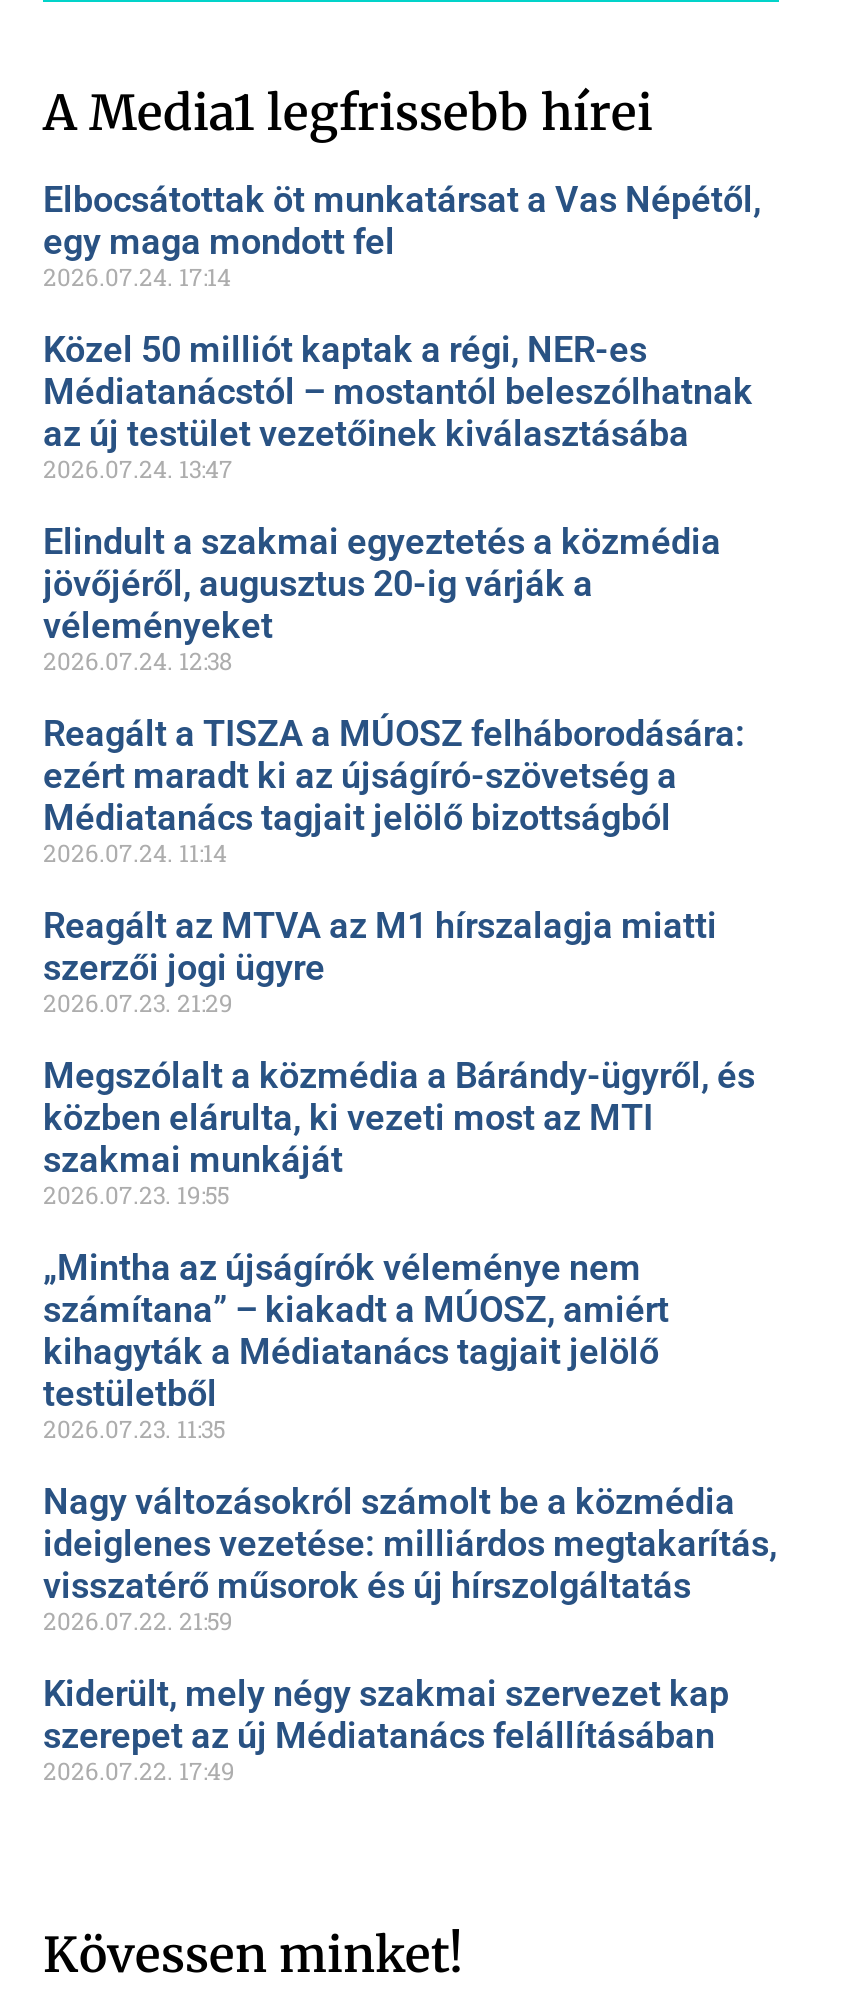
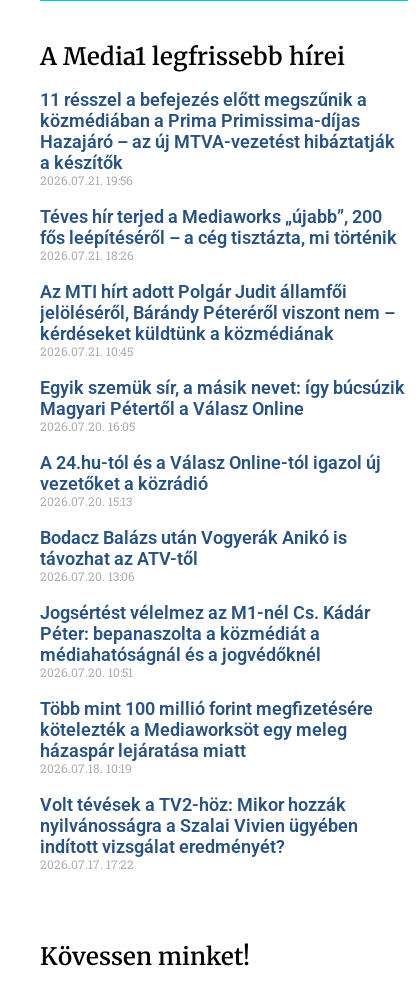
- Elbocsátottak öt munkatársat a Vas Népétől,
- egy maga mondott fel
- 2026.07.24.17:14
+ 11 résszel a befejezés előtt megszűnik a
+ közmédiában a Prima Primissima-díjas
+ Hazajáró – az új MTVA-vezetést hibáztatják
+ a készítők
+ 2026.07.21. 19:56

- Közel 50 milliót kaptak a régi, NER-es
- Médiatanácstól – mostantól beleszólhatnak
- az új testület vezetőinek kiválasztásába
- 2026.07.24. 13:47
+ Téves hír terjed a Mediaworks „újabb”, 200
+ fős leépítéséről – a cég tisztázta, mi történik
+ 2026.07.21. 18:26

- Elindult a szakmai egyeztetés a közmédia
- jövőjéről, augusztus 20-ig várják a
- véleményeket
- 2026.07.24. 12:38
+ Az MTI hírt adott Polgár Judit államfői
+ jelöléséről, Bárándy Péteréről viszont nem –
+ kérdéseket küldtünk a közmédiának
+ 2026.07.21. 10:45

- Reagált a TISZA a MÚOSZ felháborodására:
- ezért maradt ki az újságíró-szövetség a
- Médiatanács tagjait jelölő bizottságból
- 2026.07.24. 11:14
+ Egyik szemük sír, a másik nevet: így búcsúzik
+ Magyari Pétertől a Válasz Online
+ 2026.07.20. 16:05

- Reagált az MTVA az M1 hírszalagja miatti
- szerzői jogi ügyre
- 2026.07.23.21:29
+ A 24.hu-tól és a Válasz Online-tól igazol új
+ vezetőket a közrádió
+ 2026.07.20.15:13

- Megszólalt a közmédia a Bárándy-ügyről, és
- közben elárulta, ki vezeti most az MTI
- szakmai munkáját
- 2026.07.23. 19:55
+ Bodacz Balázs után Vogyerák Anikó is
+ távozhat az ATV-től
+ 2026.07.20. 13:06

- „Mintha az újságírók véleménye nem
- számítana” – kiakadt a MÚOSZ, amiért
- kihagyták a Médiatanács tagjait jelölő
- testületből
- 2026.07.23. 11:35
+ Jogsértést vélelmez az M1-nél Cs. Kádár
+ Péter: bepanaszolta a közmédiát a
+ médiahatóságnál és a jogvédőknél
+ 2026.07.20. 10:51

- Nagy változásokról számolt be a közmédia
- ideiglenes vezetése: milliárdos megtakarítás,
- visszatérő műsorok és új hírszolgáltatás
- 2026.07.22. 21:59
+ Több mint 100 millió forint megfizetésére
+ kötelezték a Mediaworksöt egy meleg
+ házaspár lejáratása miatt
+ 2026.07.18. 10:19

- Kiderült, mely négy szakmai szervezet kap
- szerepet az új Médiatanács felállításában
- 2026.07.22. 17:49
+ Volt tévések a TV2-höz: Mikor hozzák
+ nyilvánosságra a Szalai Vivien ügyében
+ indított vizsgálat eredményét?
+ 2026.07.17. 17:22
